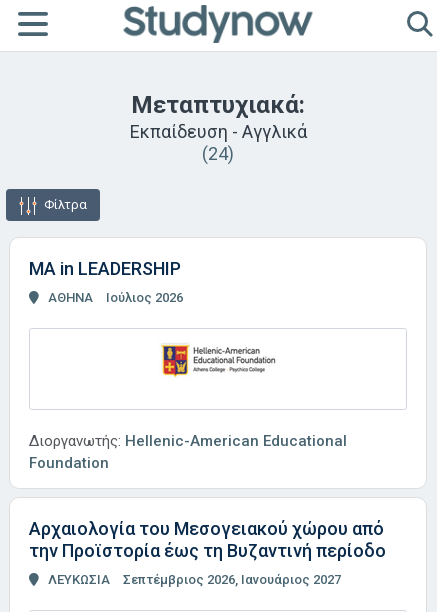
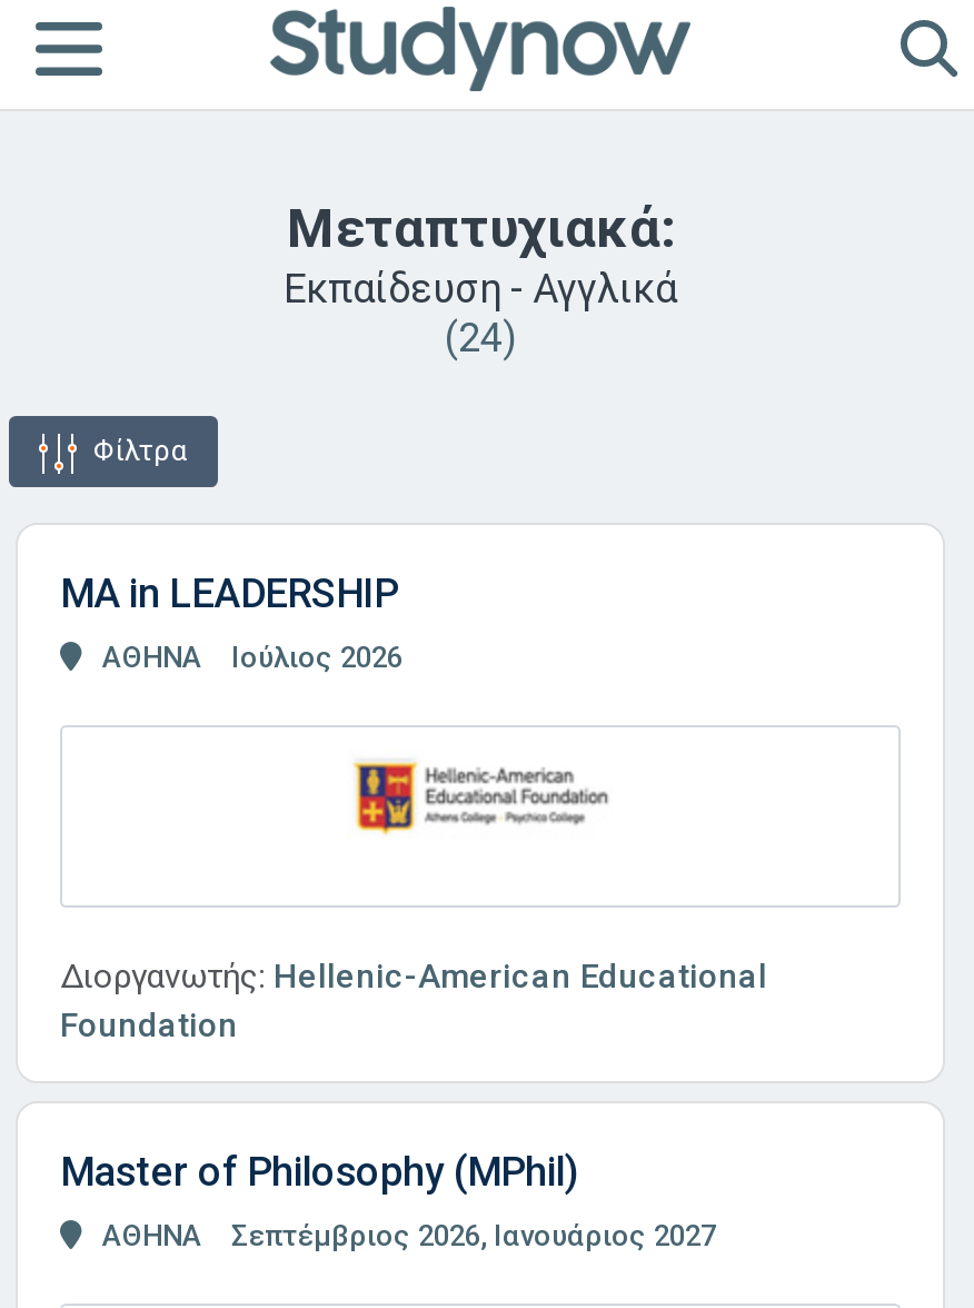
- Αρχαιολογία του Μεσογειακού χώρου από
- την Προϊστορία έως τη Βυζαντινή περίοδο
+ Master of Philosophy (MPhil)

- ΛΕΥΚΩΣΙΑ
+ ΑΘΗΝΑ
